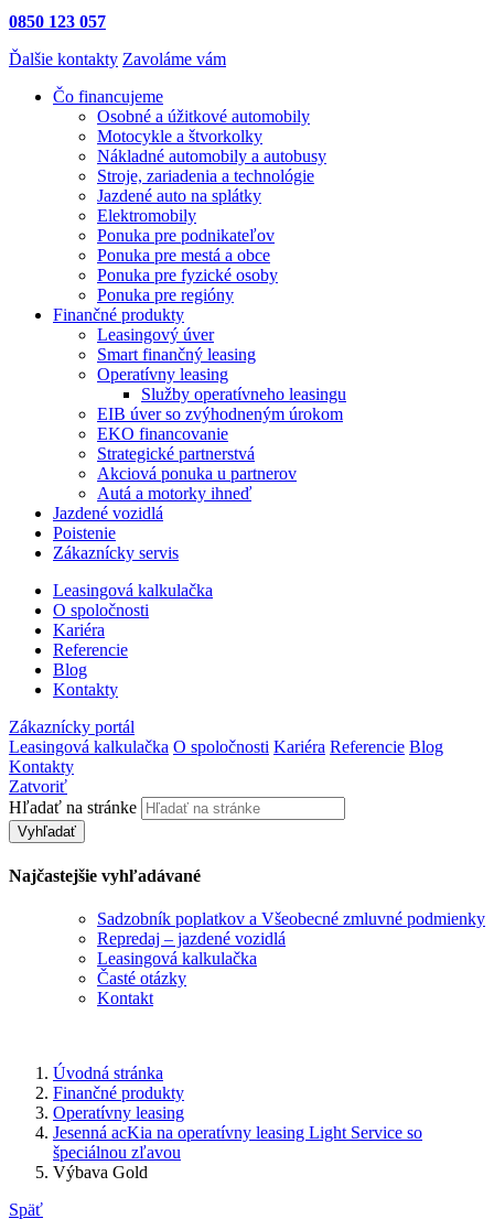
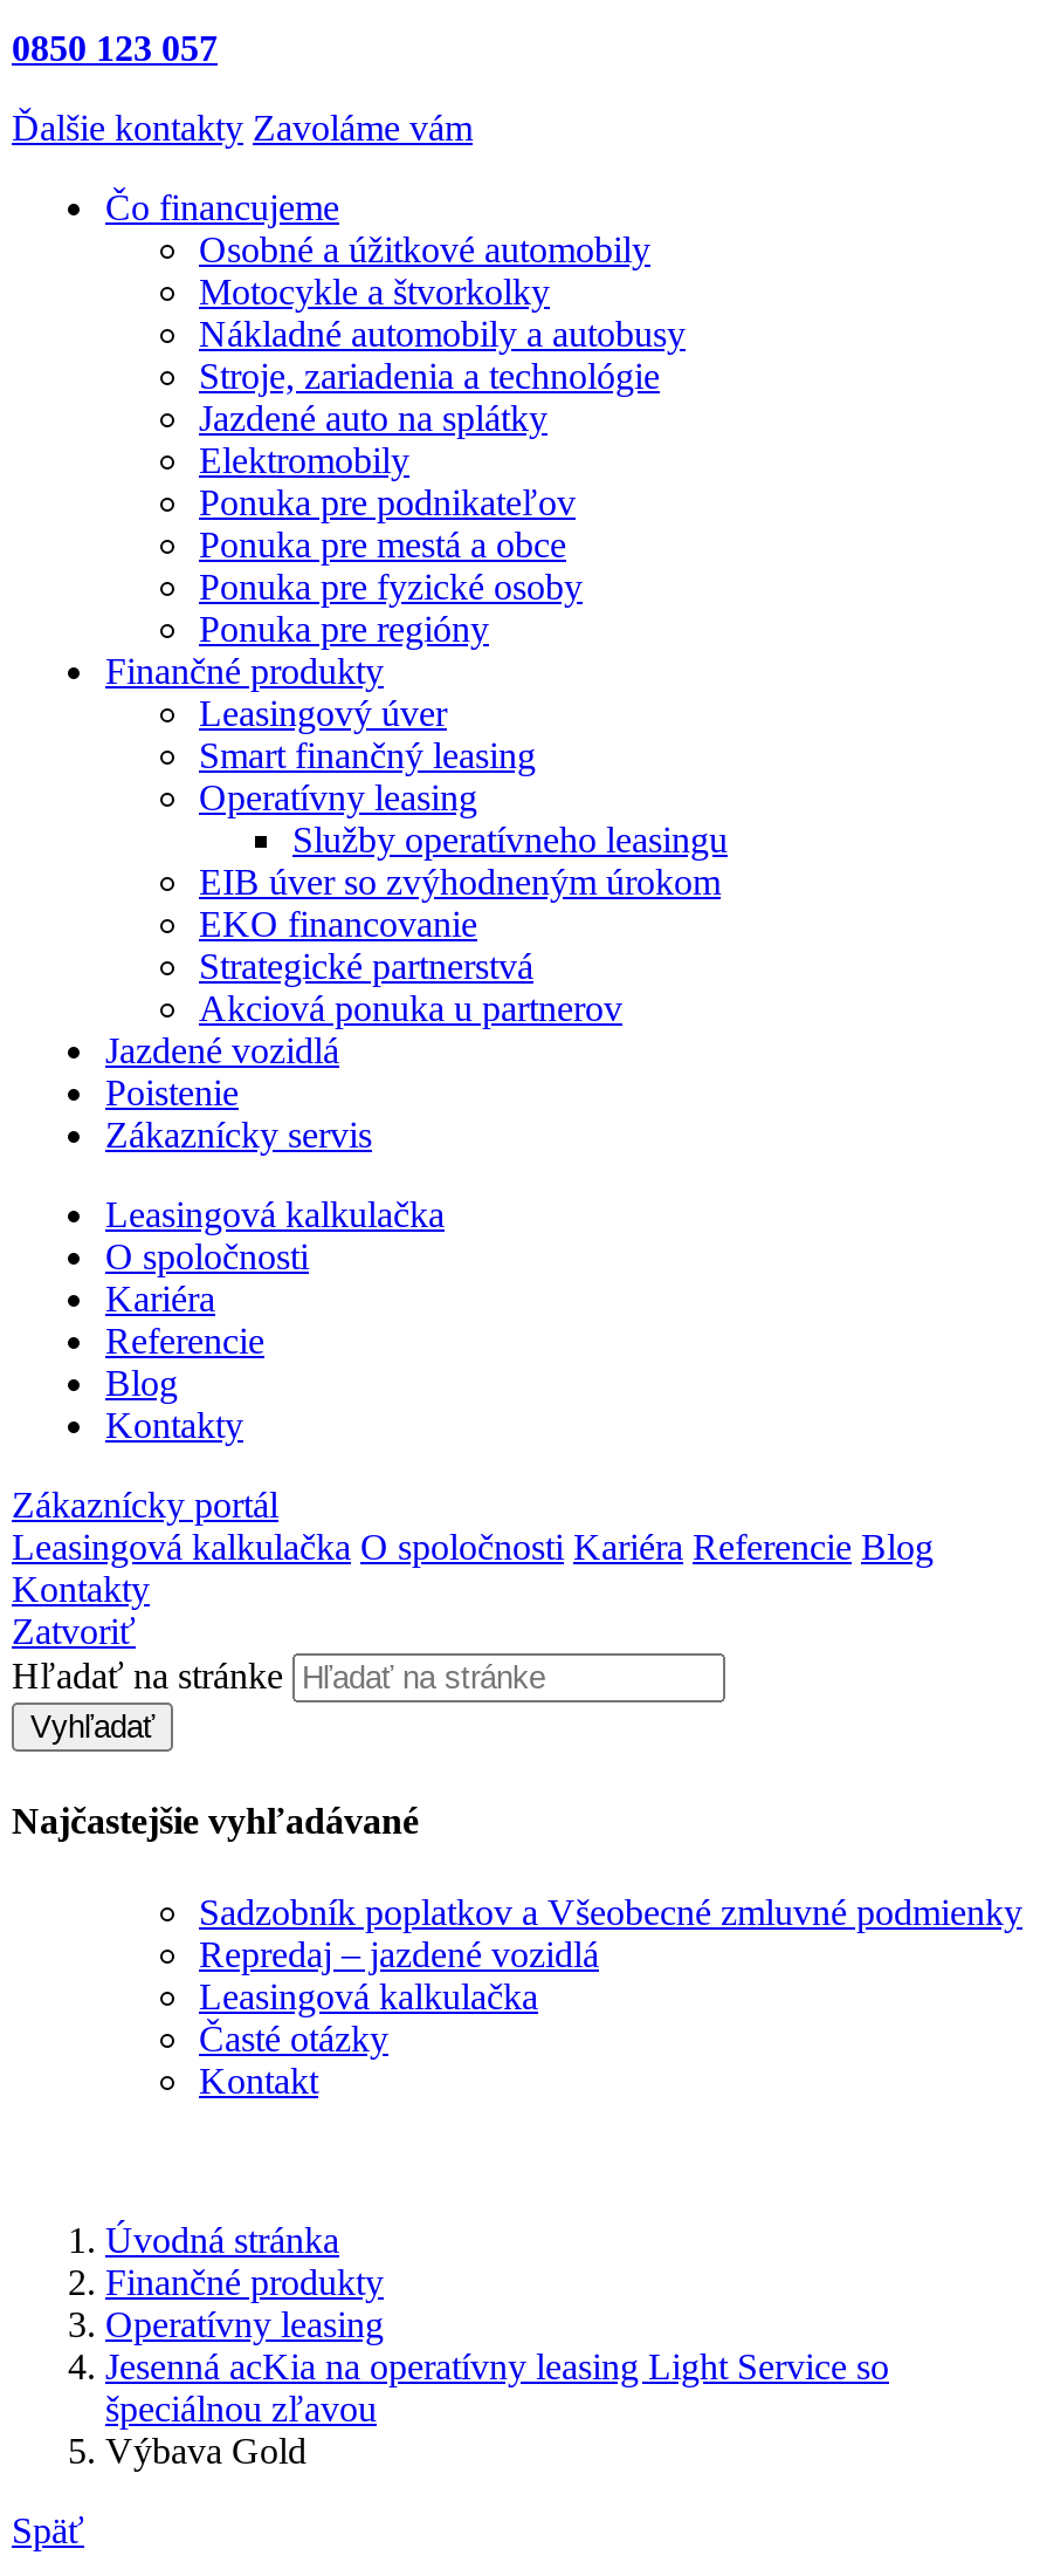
- Autá a motorky ihneď
